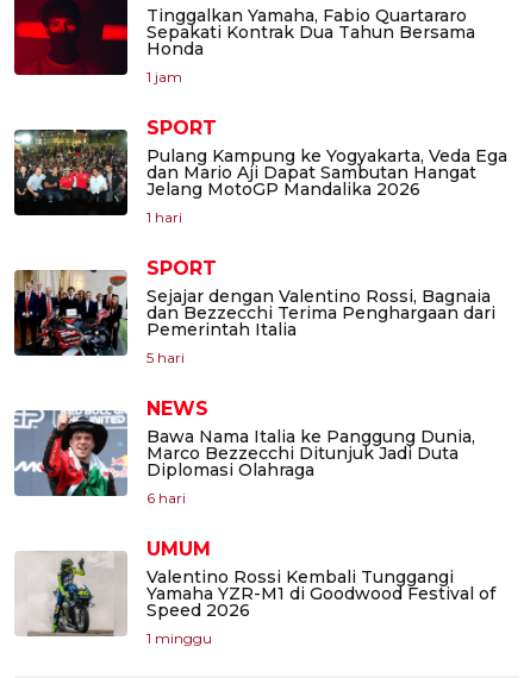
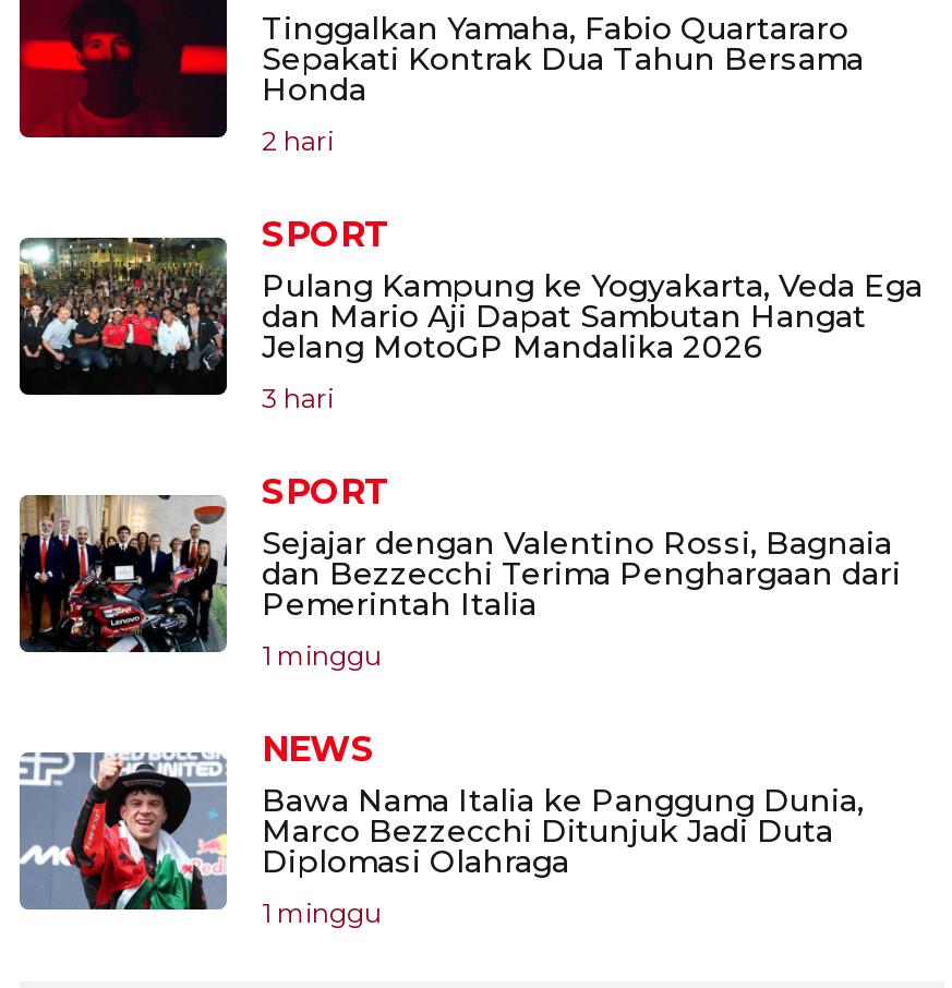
- 1 jam
+ 2 hari

- 1 hari
+ 3 hari

- 5 hari
+ 1 minggu

- [image]
- 6 hari
- UMUM
- Valentino Rossi Kembali Tunggangi
- Yamaha YZR-M1 di Goodwood Festival of
- Speed 2026
